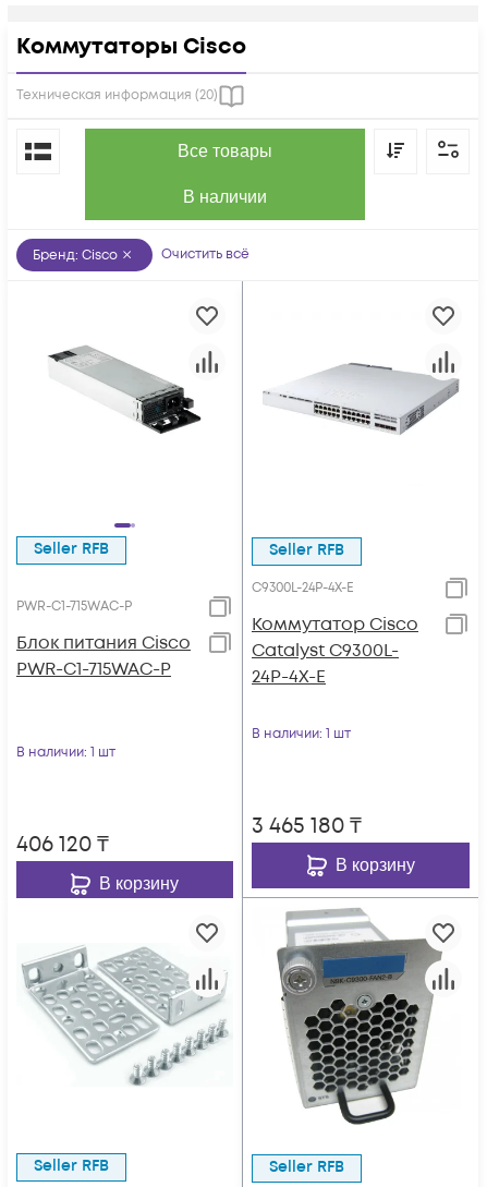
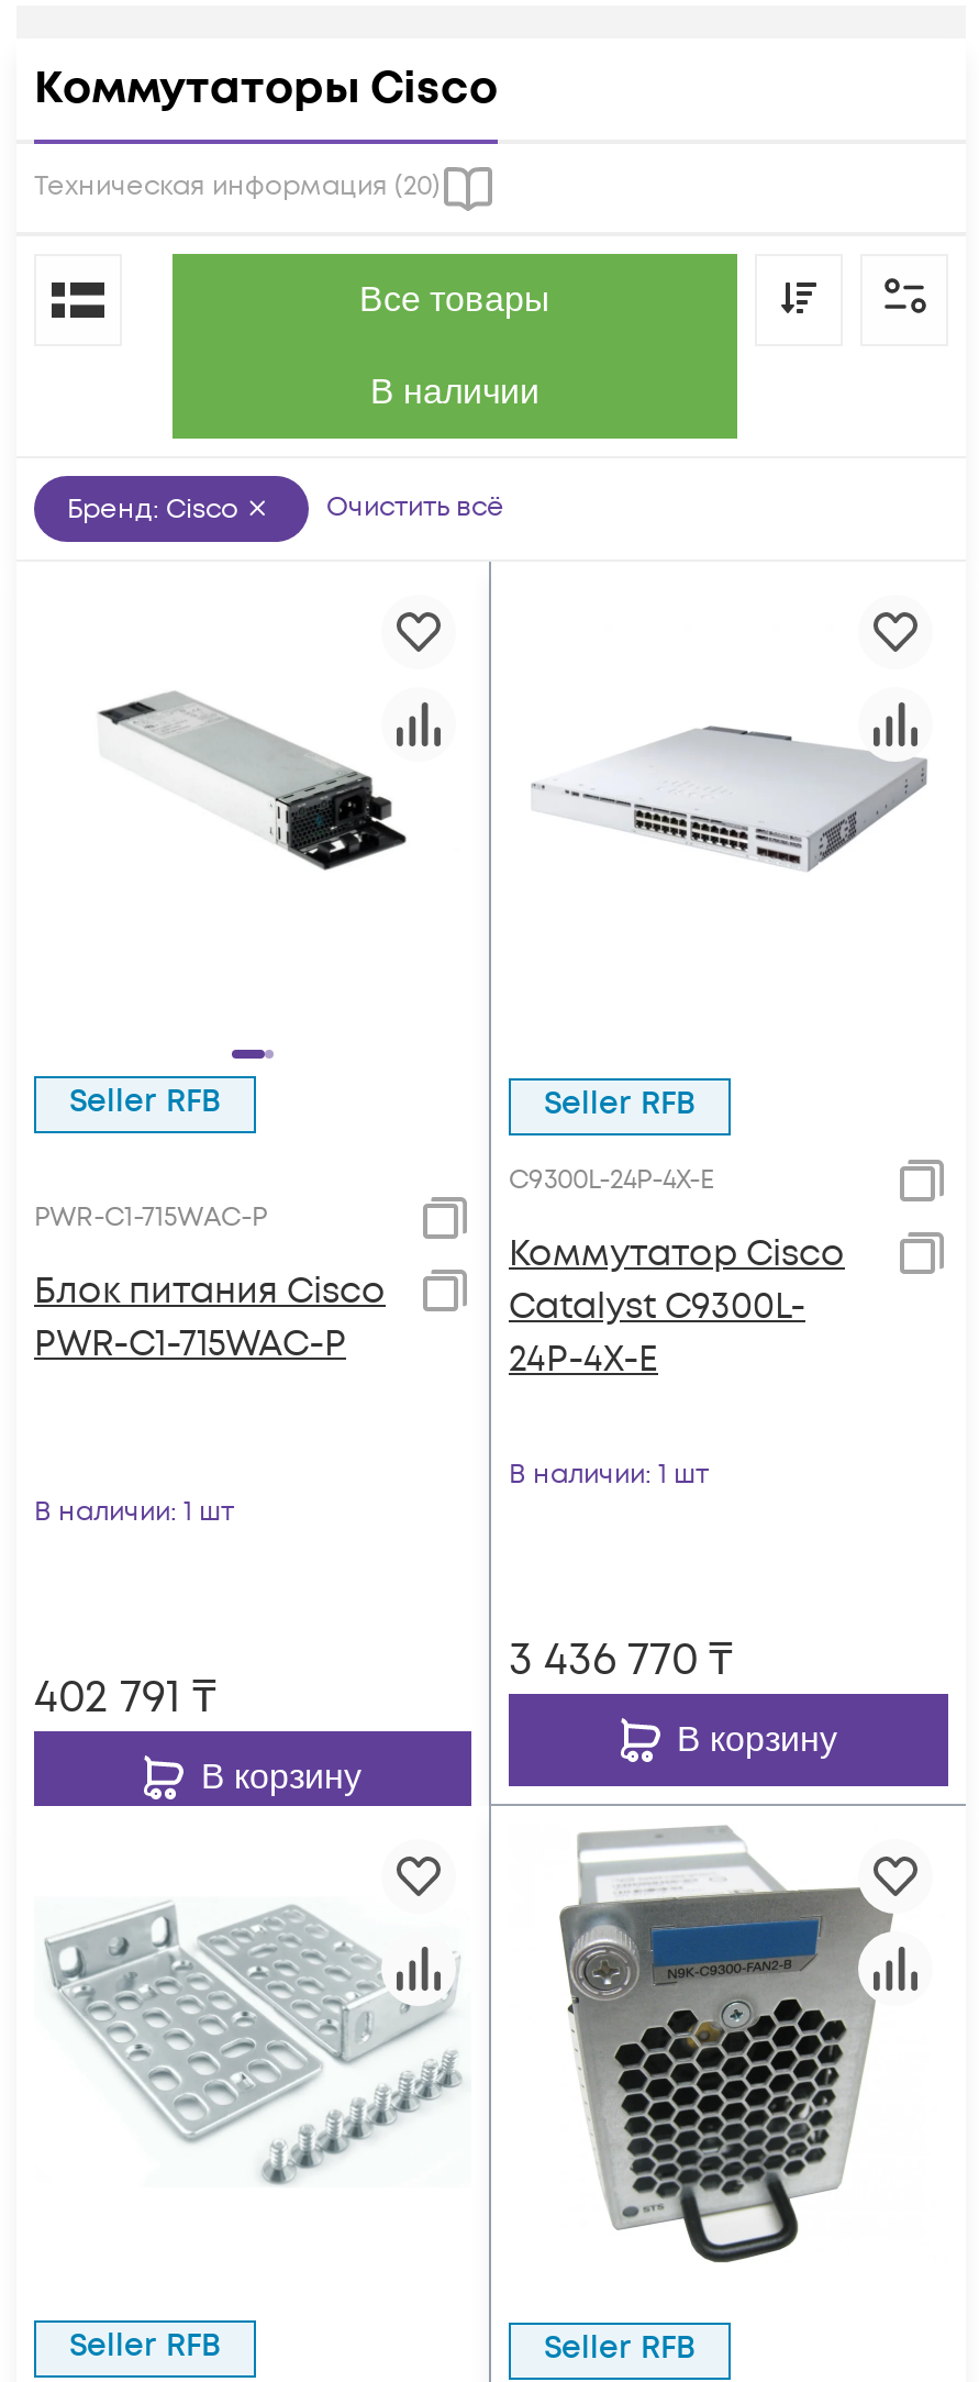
- 3 465 180 ₸
+ 3 436 770 ₸

- 406 120 ₸
+ 402 791 ₸
